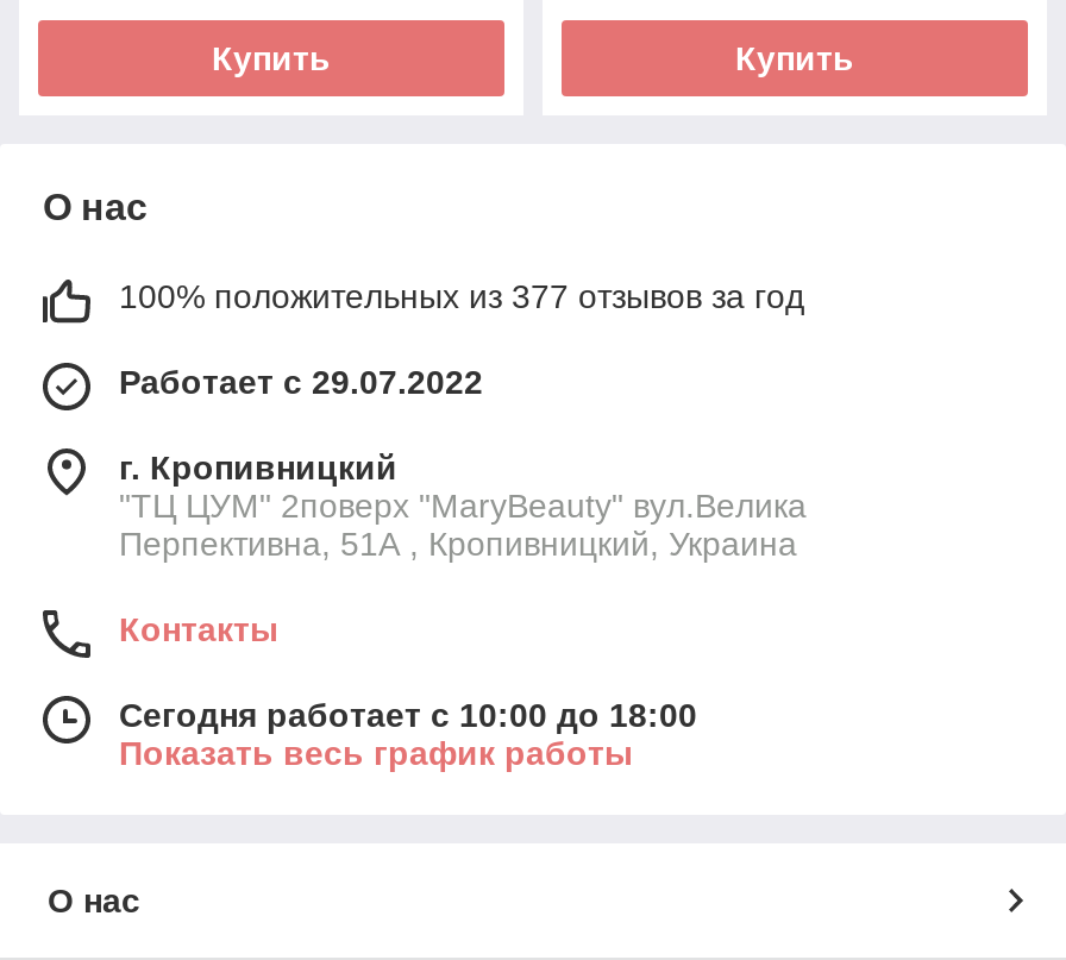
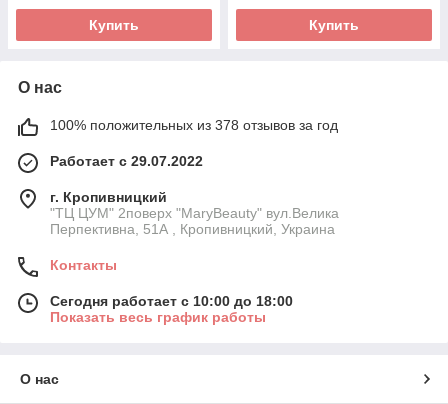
- 100% положительных из 377 отзывов за год
+ 100% положительных из 378 отзывов за год
